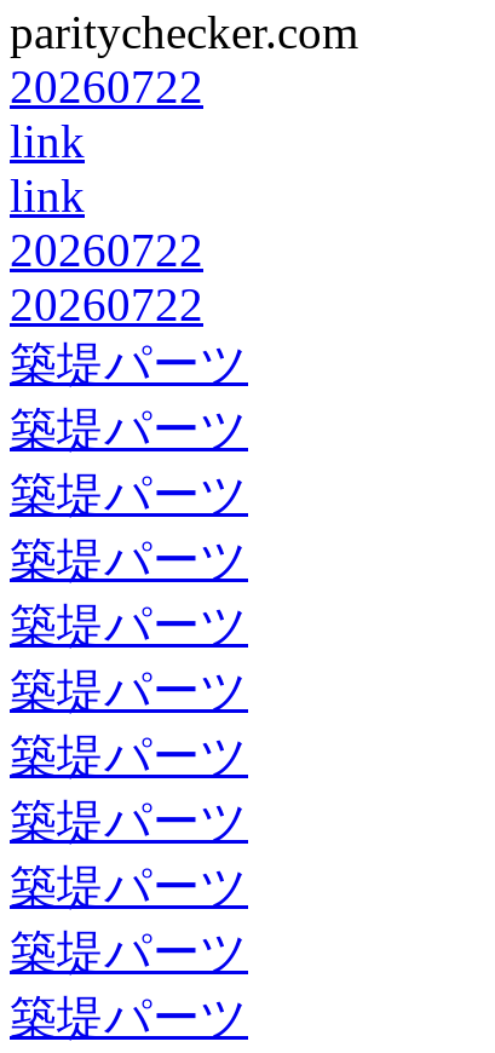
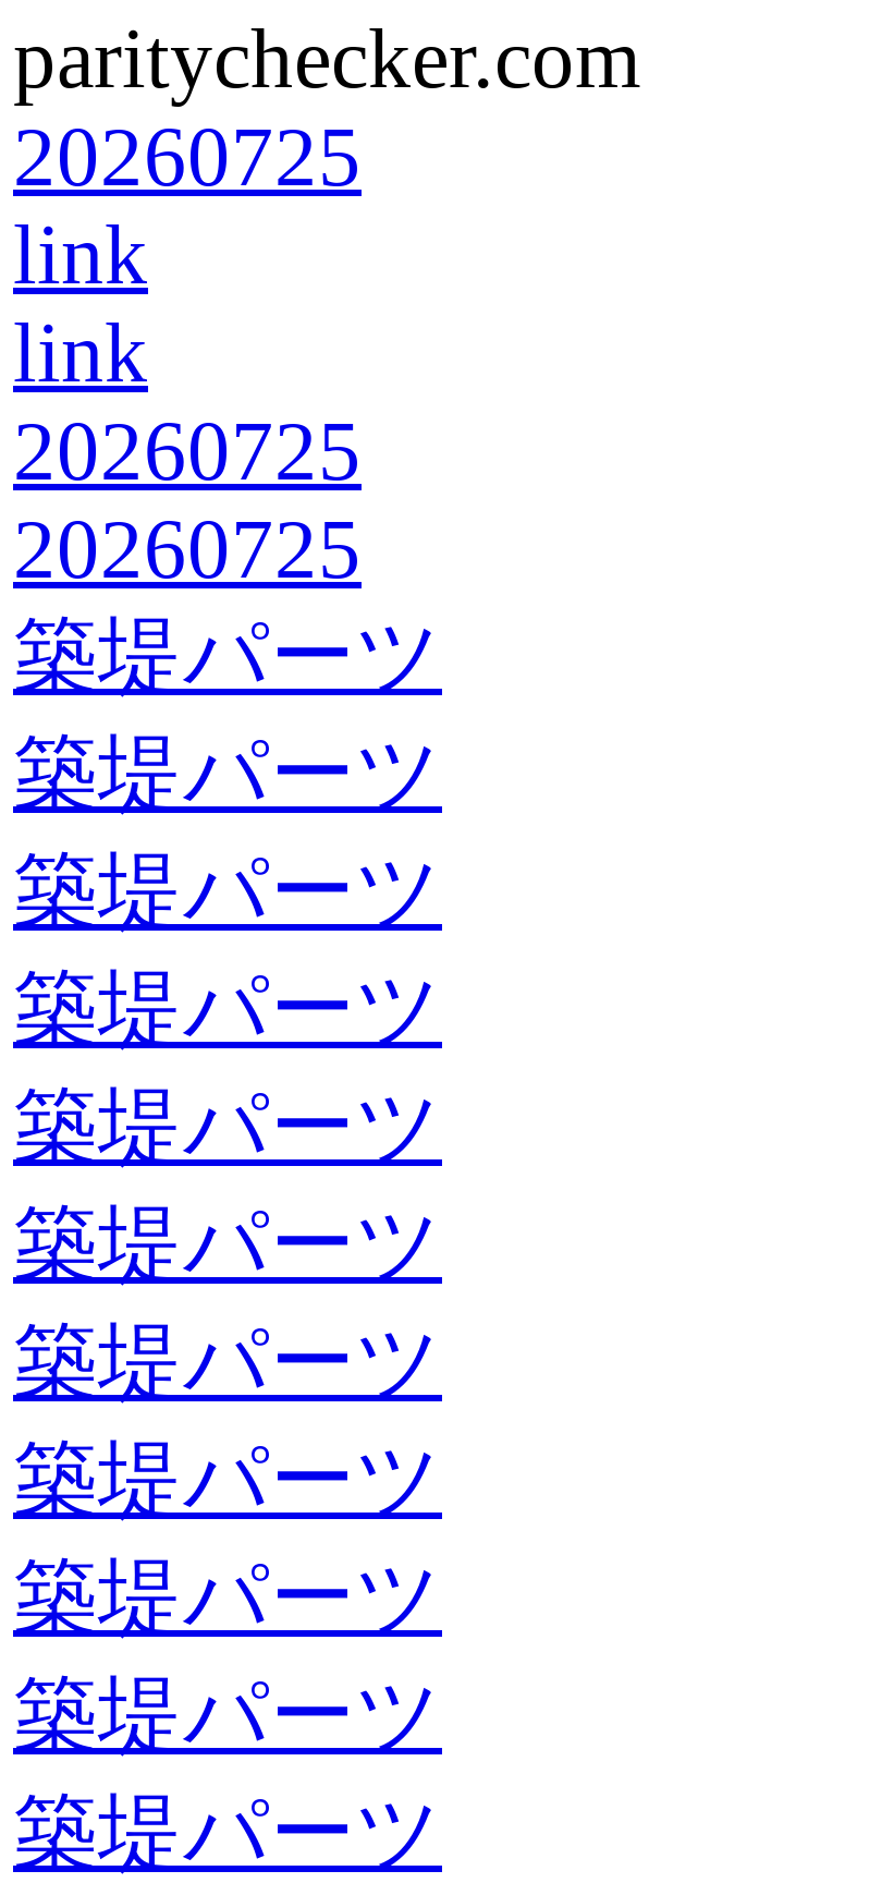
- 20260722
+ 20260725

- 20260722
+ 20260725

- 20260722
+ 20260725
